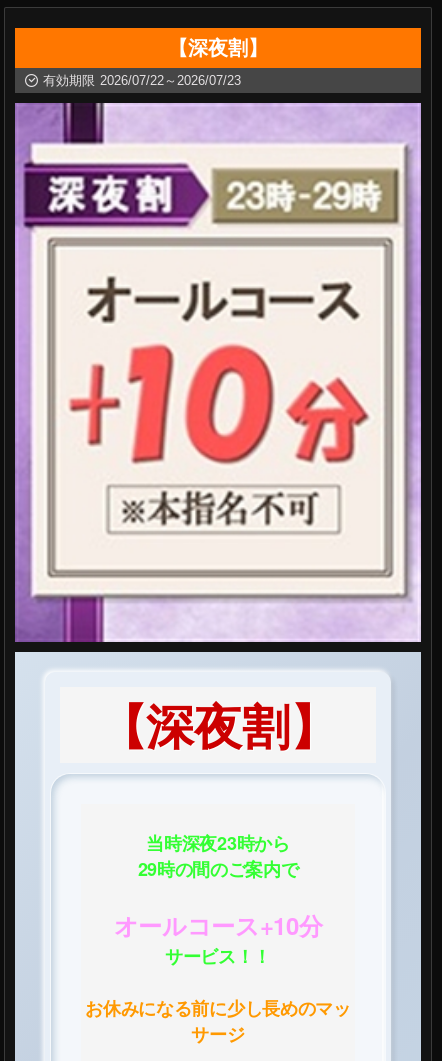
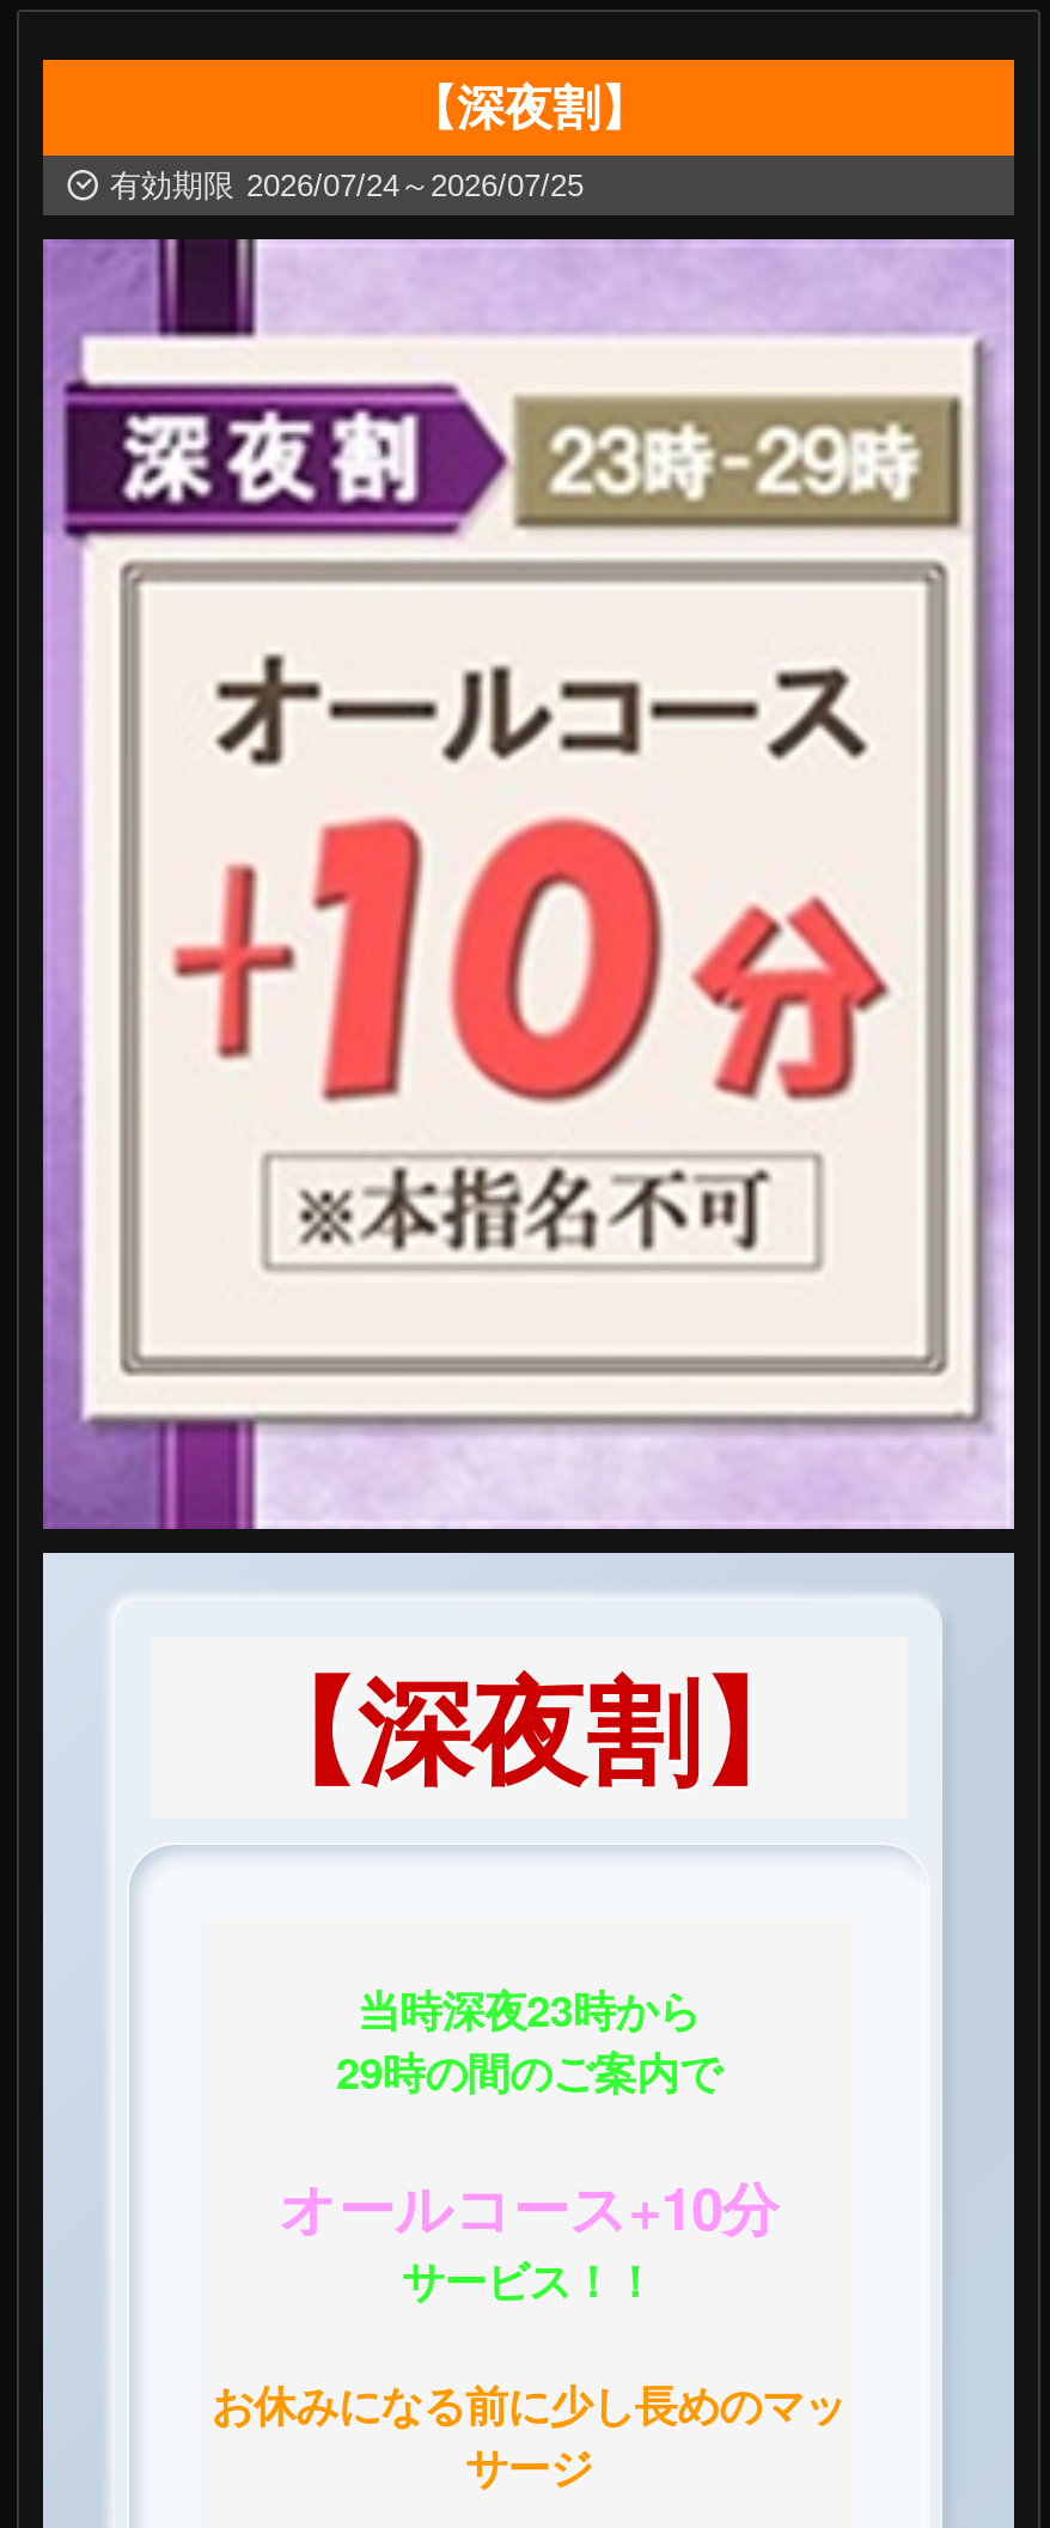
- 有効期限 2026/07/22～2026/07/23
+ 有効期限 2026/07/24～2026/07/25
